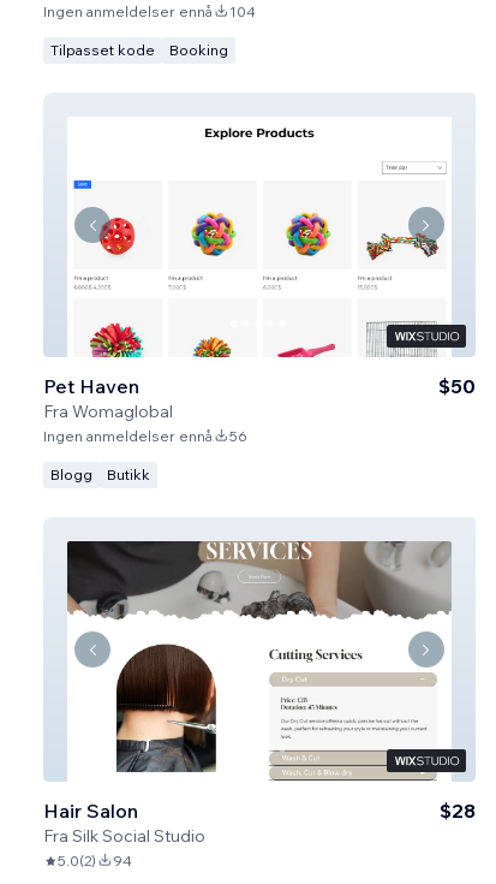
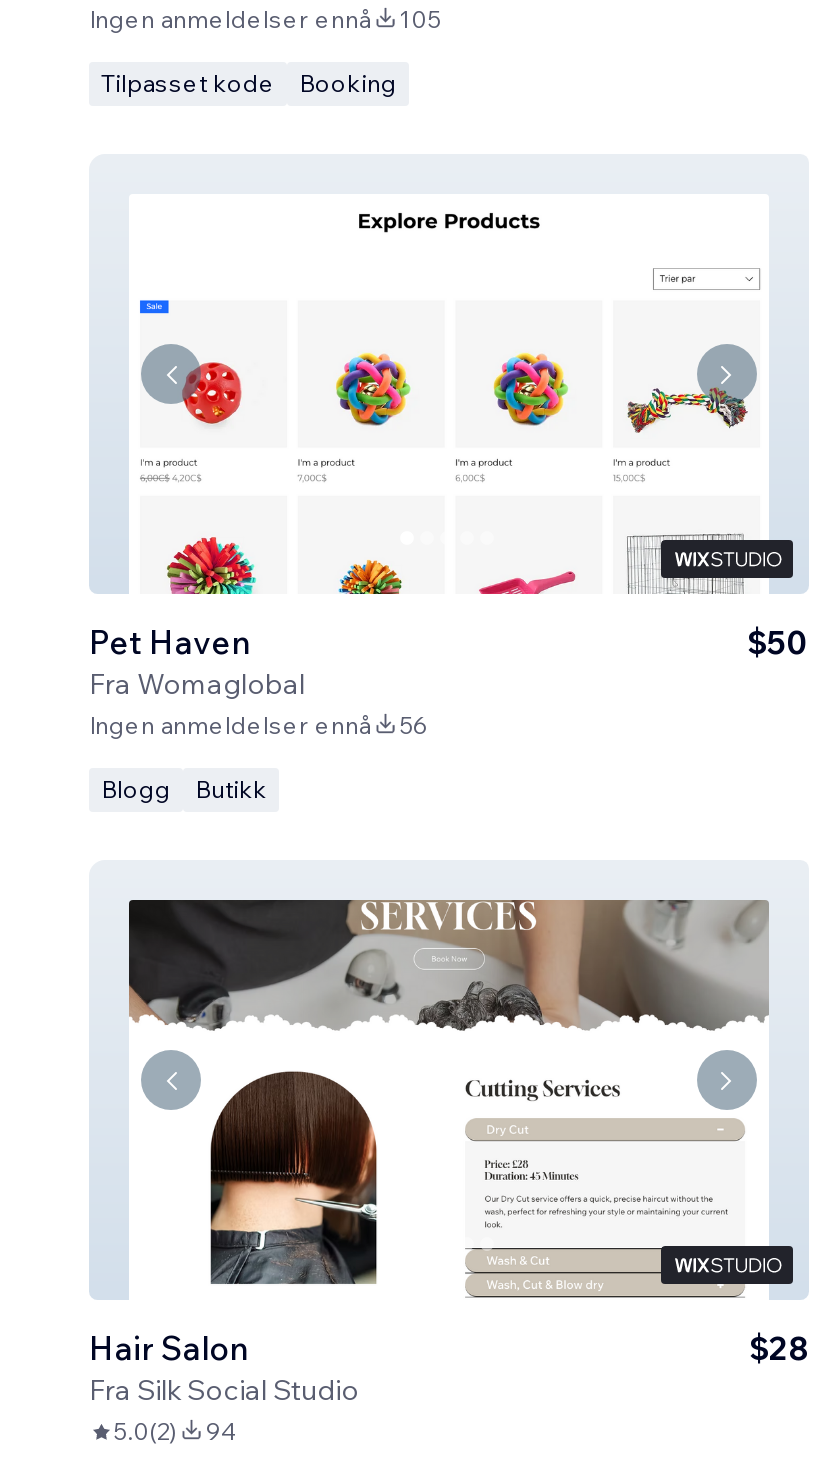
- Ingen anmeldelser ennå 104
+ Ingen anmeldelser ennå 105
